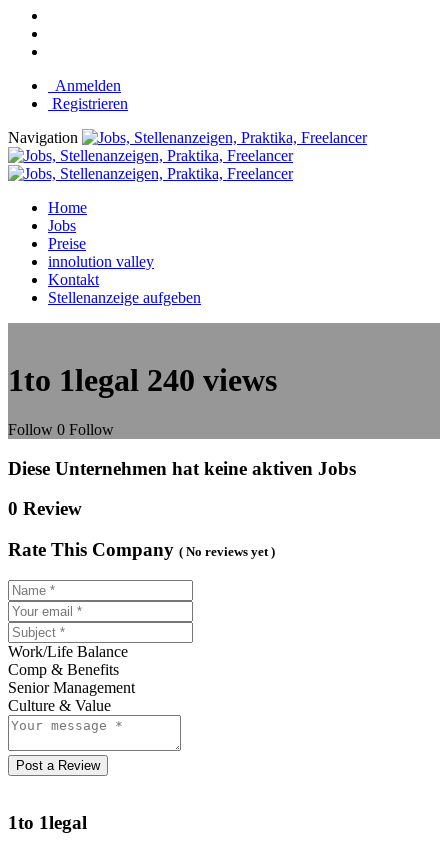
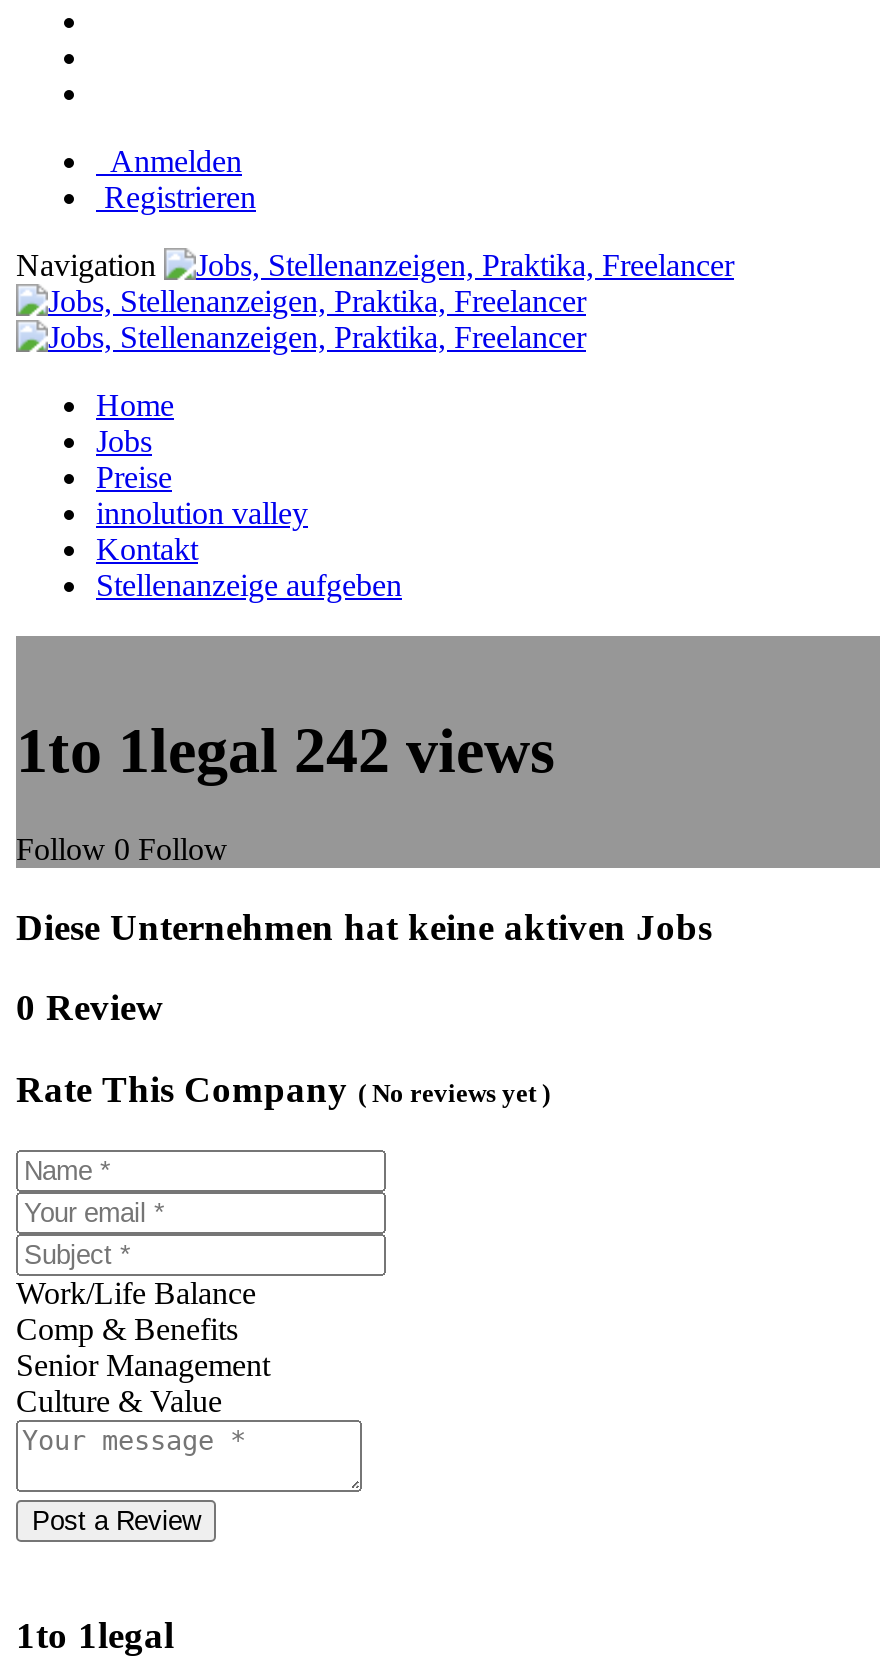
- 1to 1legal 240 views
+ 1to 1legal 242 views
